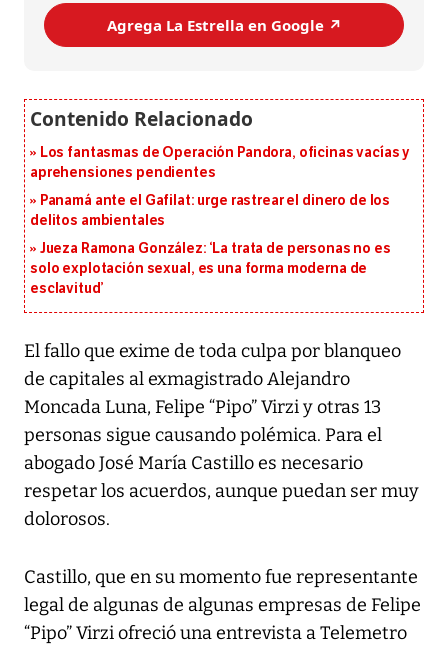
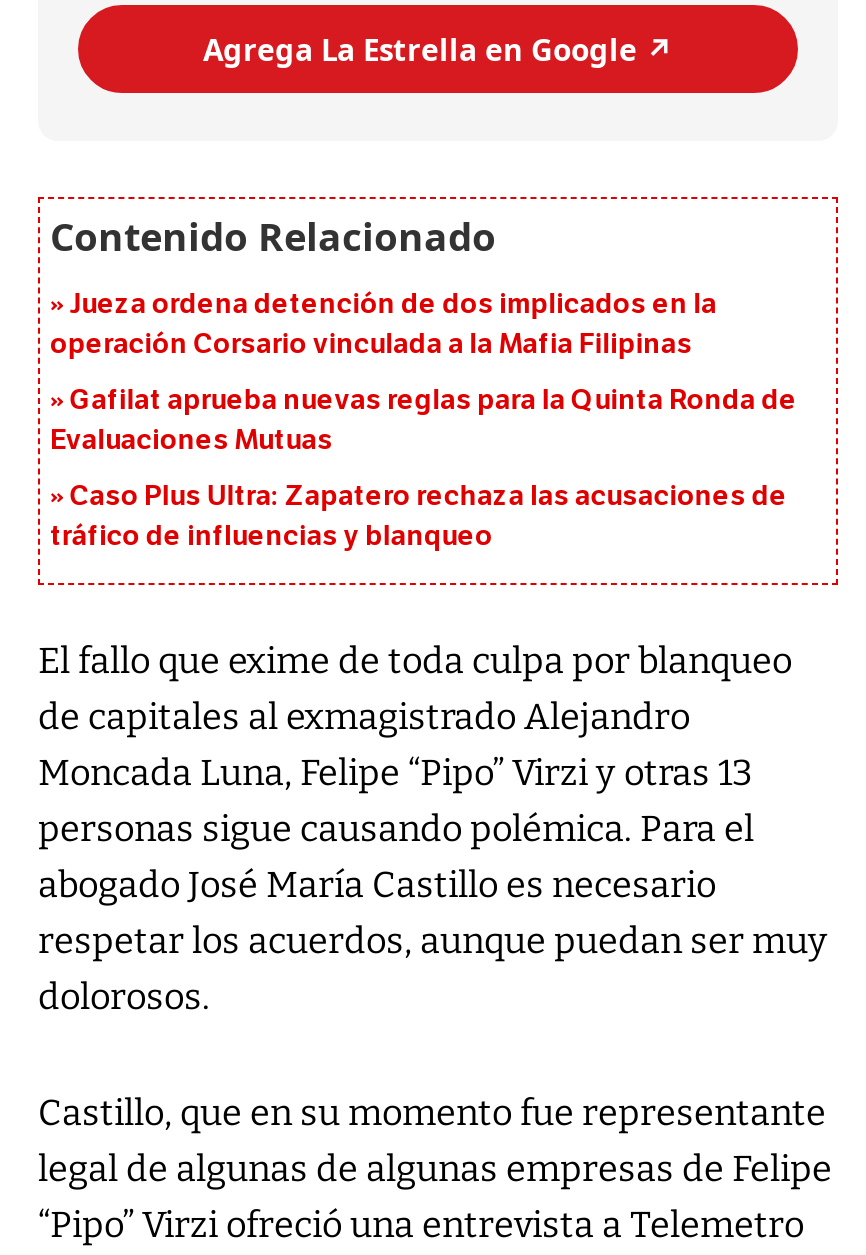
- Los fantasmas de Operación Pandora, oficinas vacías y
- aprehensiones pendientes
+ Jueza ordena detención de dos implicados en la
+ operación Corsario vinculada a la Mafia Filipinas

- Panamá ante el Gafilat: urge rastrear el dinero de los
- delitos ambientales
+ Gafilat aprueba nuevas reglas para la Quinta Ronda de
+ Evaluaciones Mutuas

- Jueza Ramona González: ‘La trata de personas no es
- solo explotación sexual, es una forma moderna de
- esclavitud’
+ Caso Plus Ultra: Zapatero rechaza las acusaciones de
+ tráfico de influencias y blanqueo
